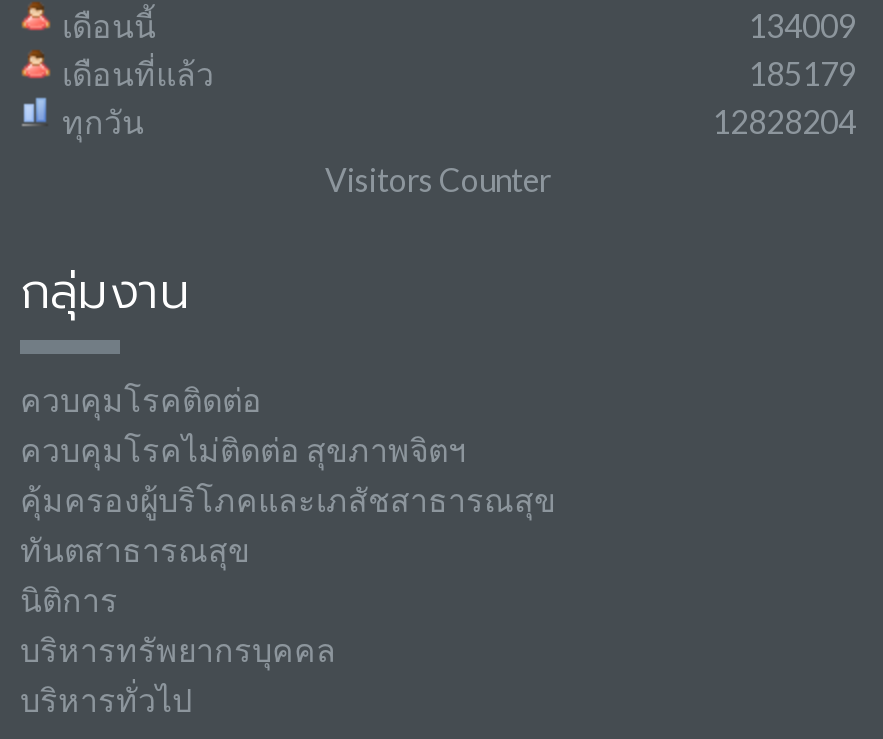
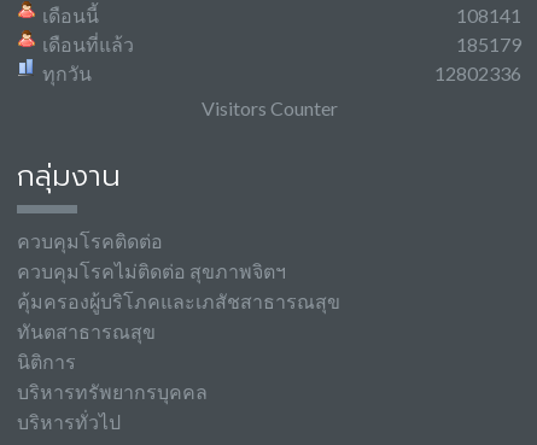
- 134009
+ 108141

- 12828204
+ 12802336
